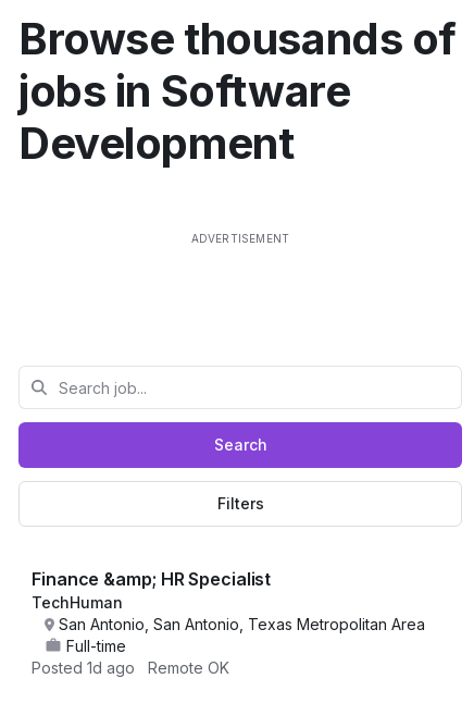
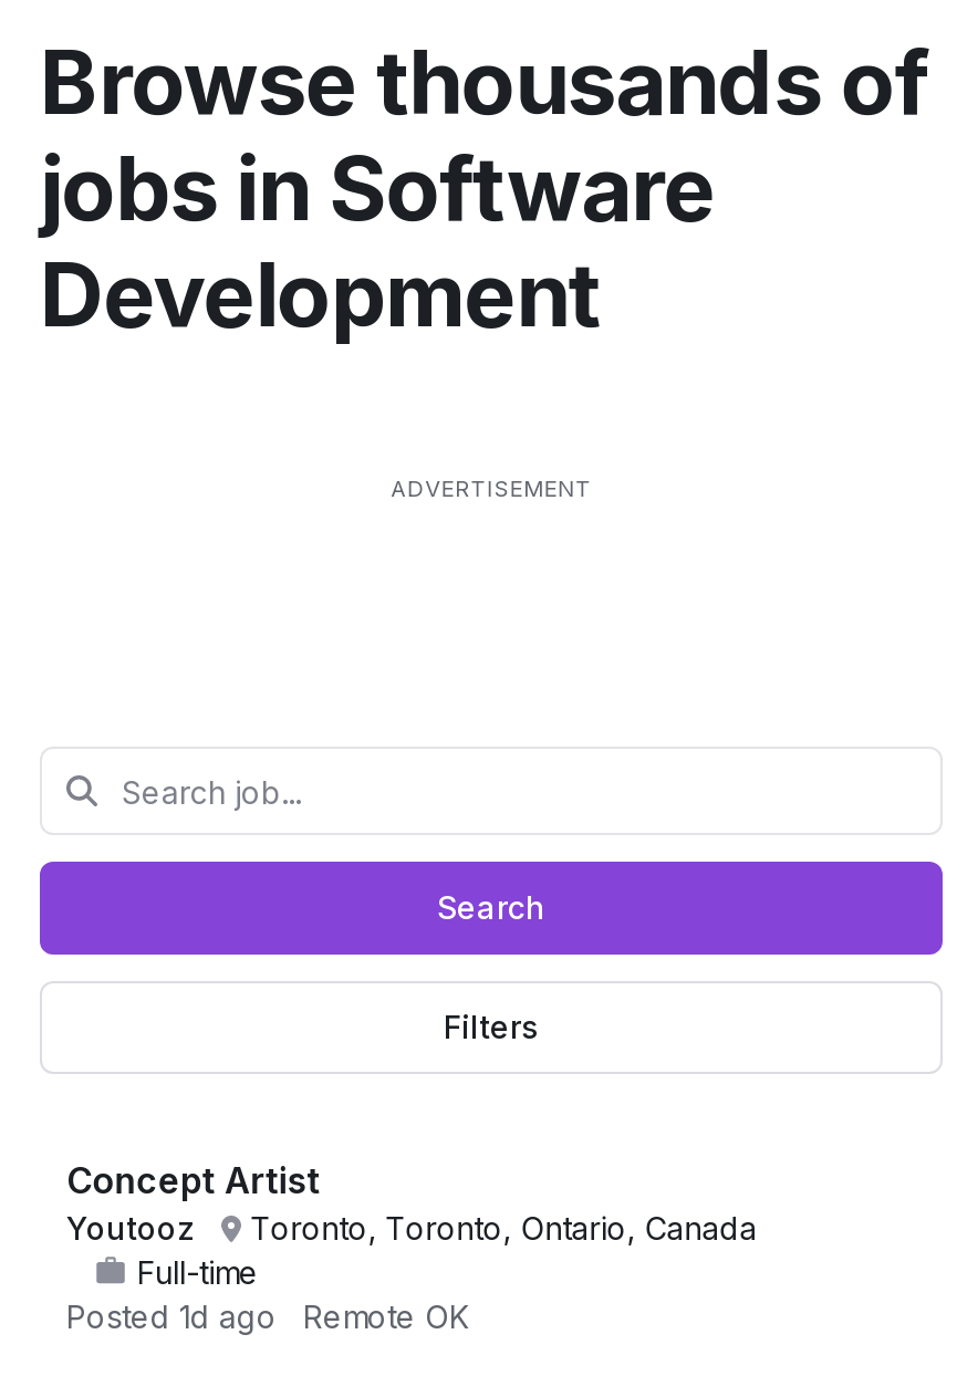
- Finance &amp; HR Specialist
- TechHuman
- San Antonio, San Antonio, Texas Metropolitan Area
+ Concept Artist
+ Youtooz
+ Toronto, Toronto, Ontario, Canada
